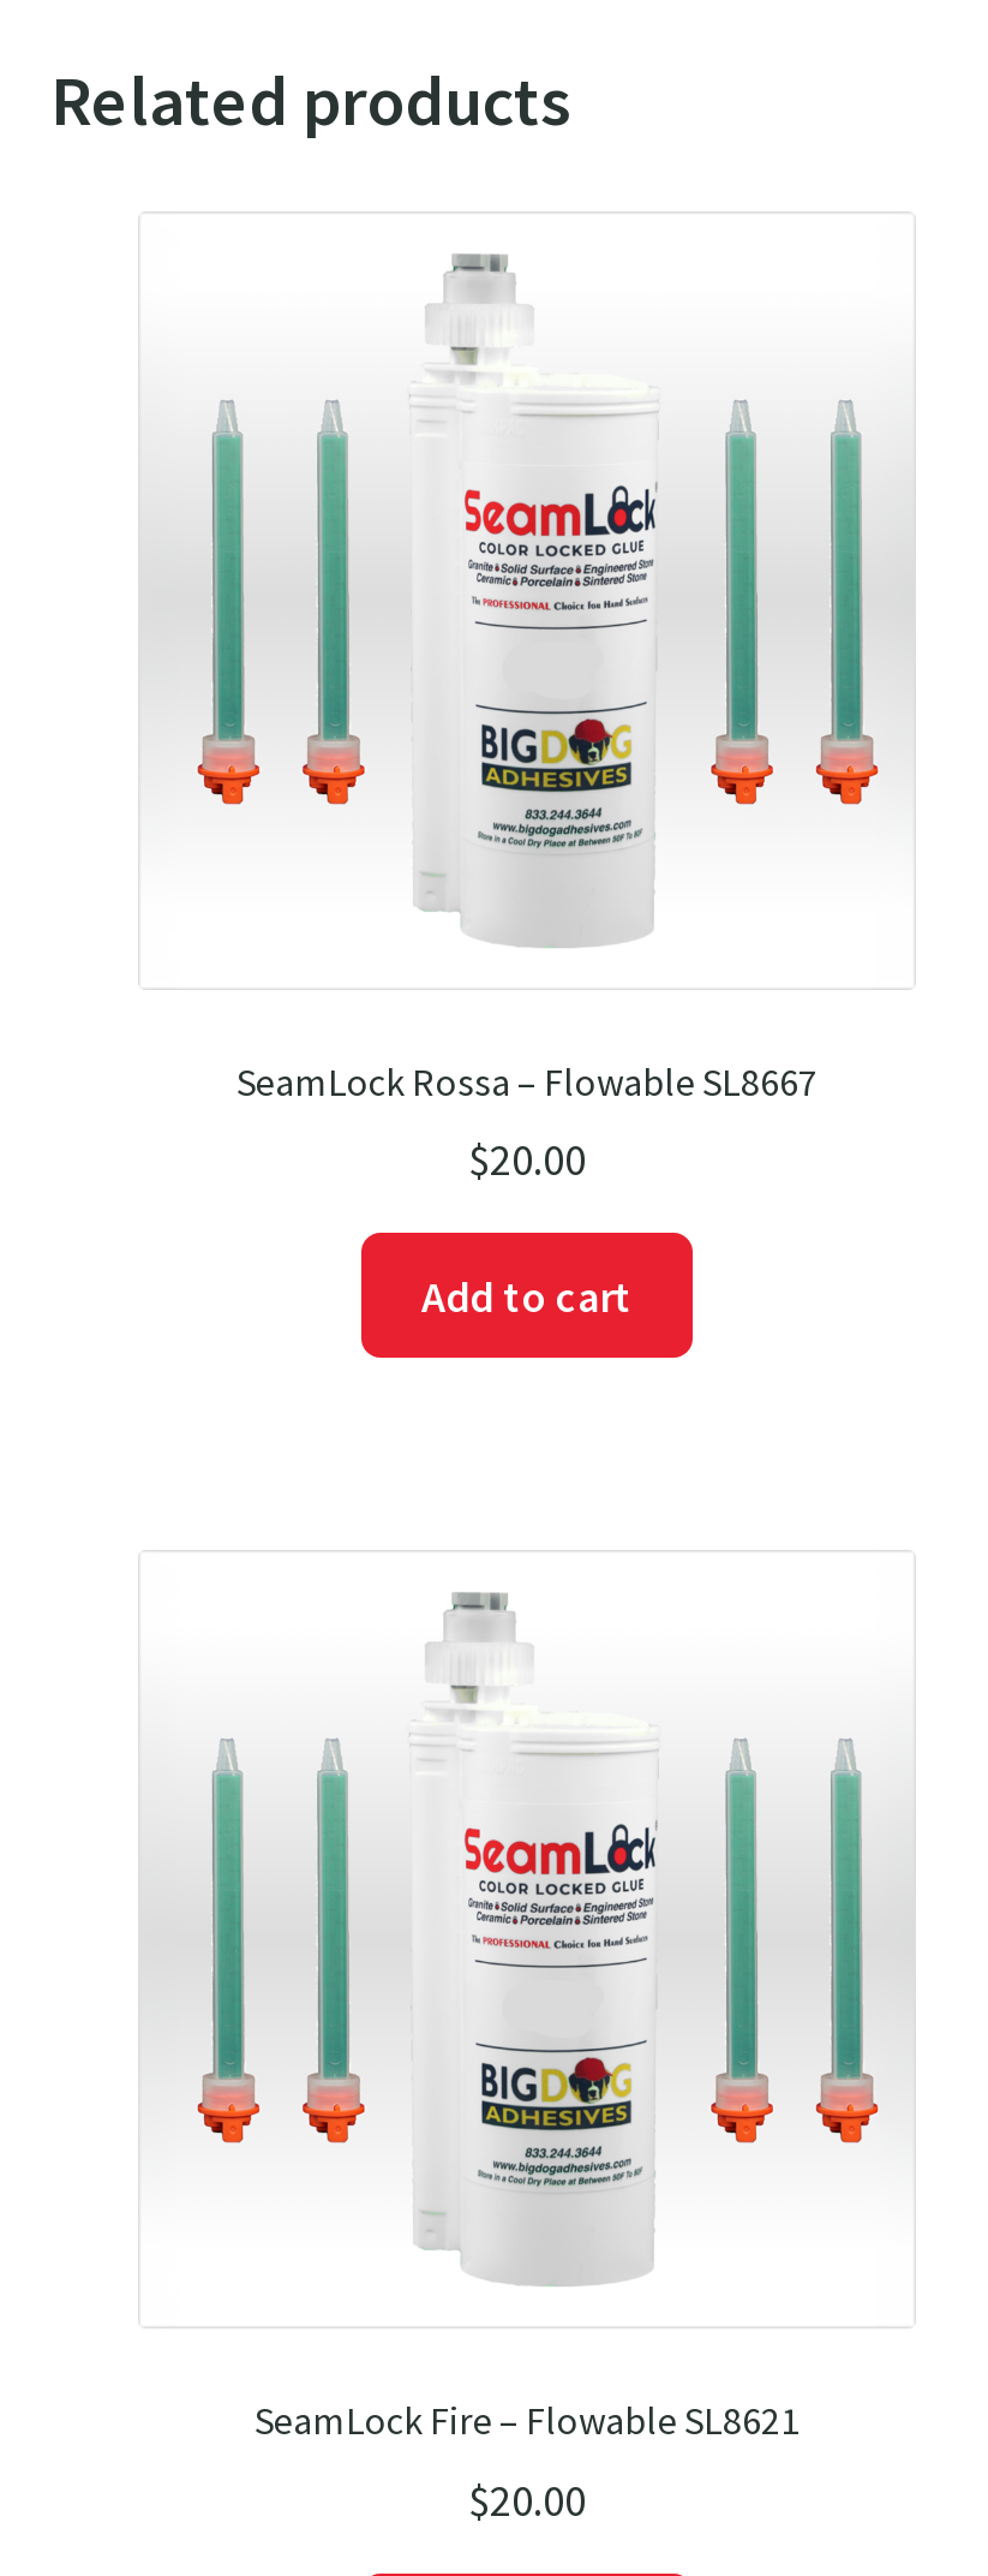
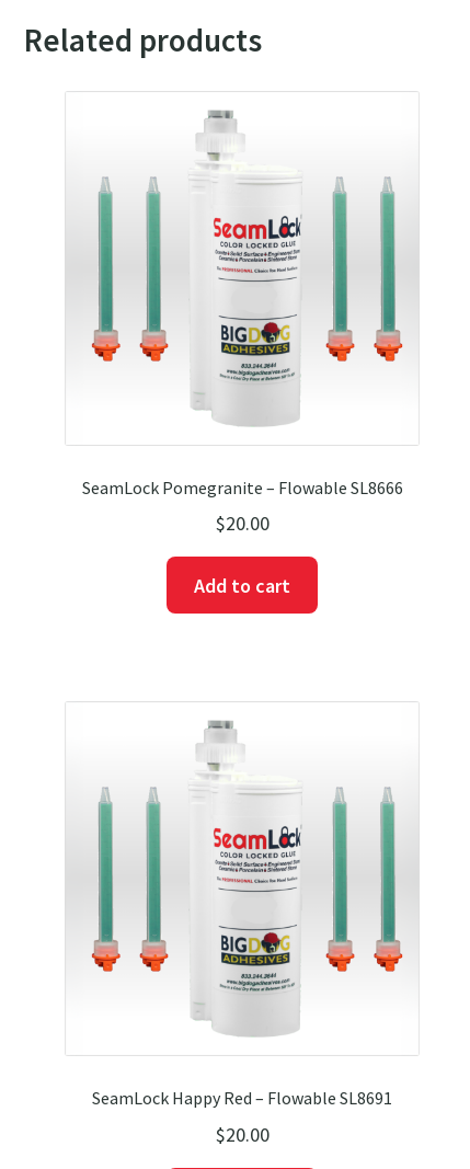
- SeamLock Rossa – Flowable SL8667
+ SeamLock Pomegranite – Flowable SL8666

- SeamLock Fire – Flowable SL8621
+ SeamLock Happy Red – Flowable SL8691
